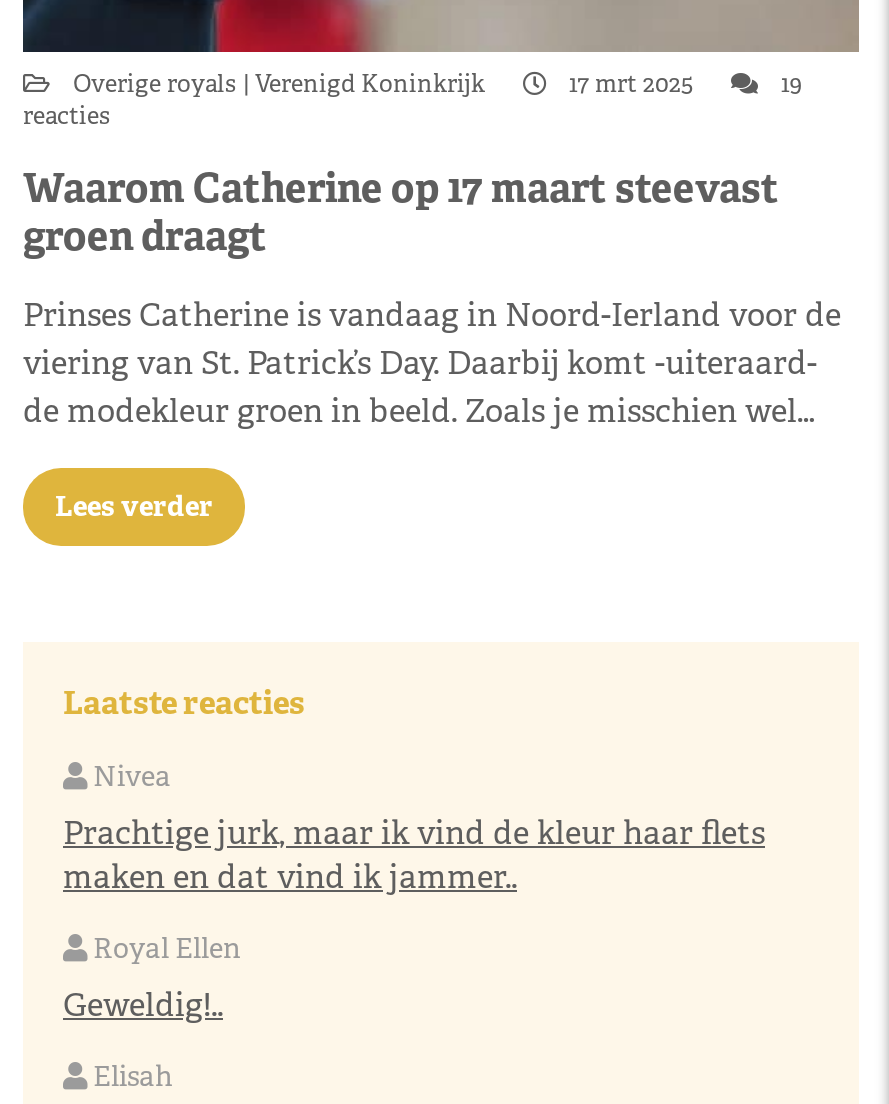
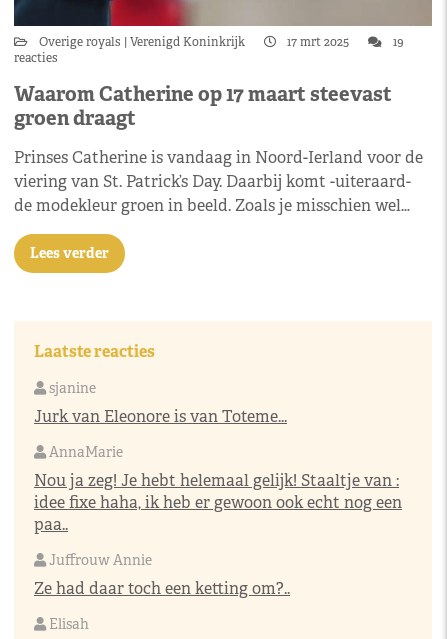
- Nivea
- Prachtige jurk, maar ik vind de kleur haar flets
- maken en dat vind ik jammer..
- Royal Ellen
- Geweldig!..
+ sjanine
+ Jurk van Eleonore is van Toteme...
+ AnnaMarie
+ Nou ja zeg! Je hebt helemaal gelijk! Staaltje van :
+ idee fixe haha, ik heb er gewoon ook echt nog een
+ paa..
+ Juffrouw Annie
+ Ze had daar toch een ketting om?..
